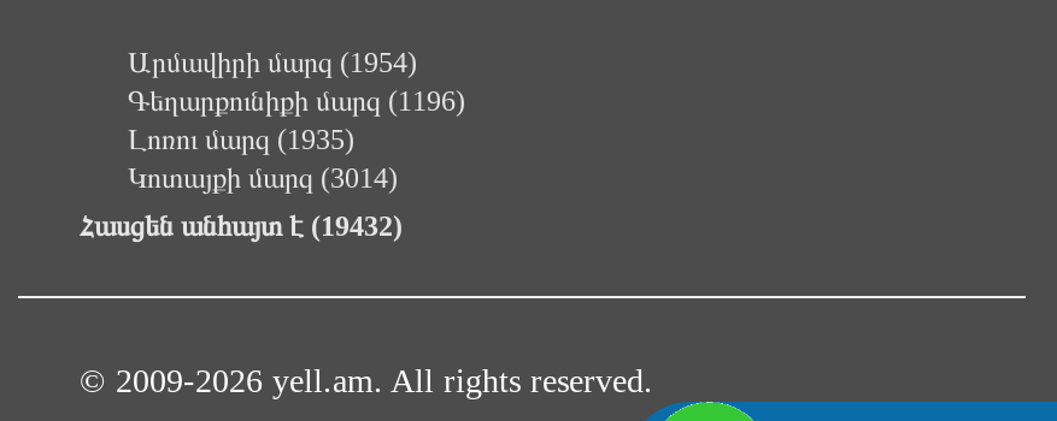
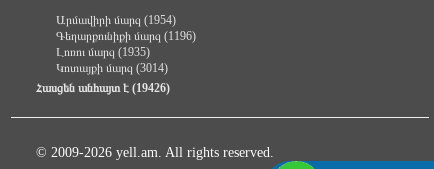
- Հասցեն անհայտ է (19432)
+ Հասցեն անհայտ է (19426)
